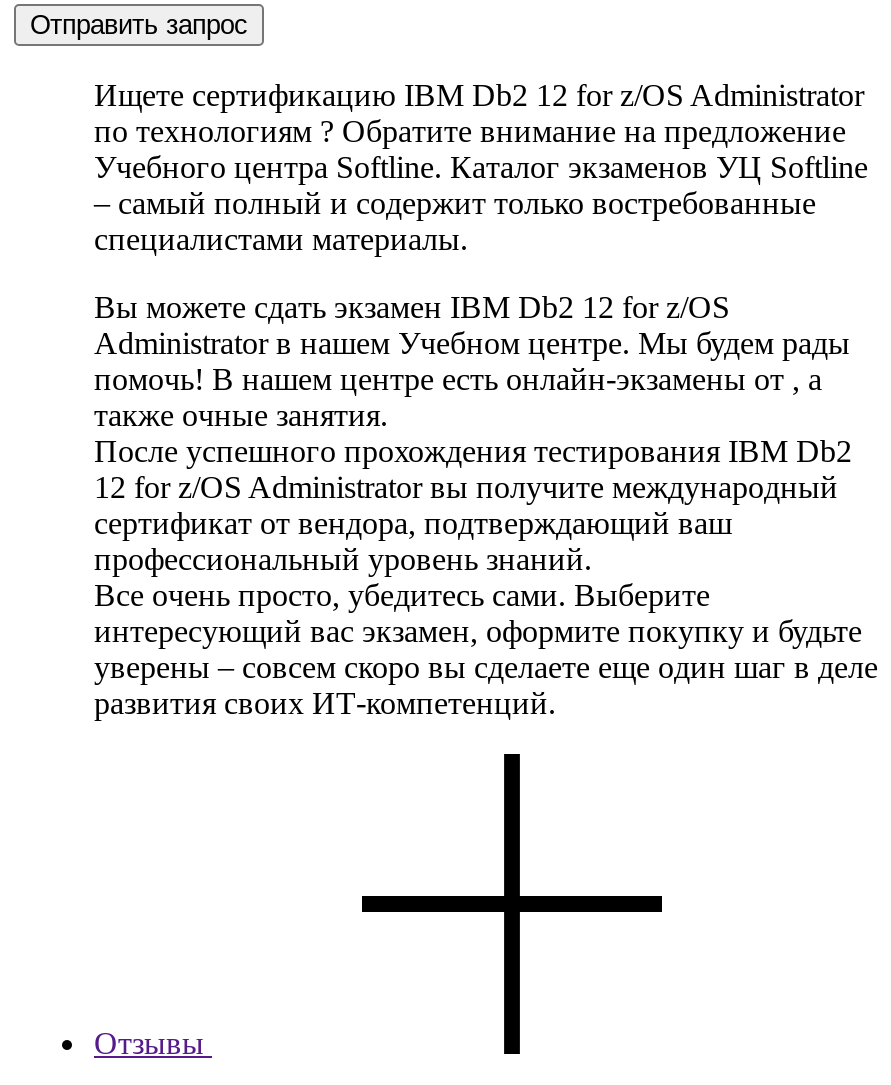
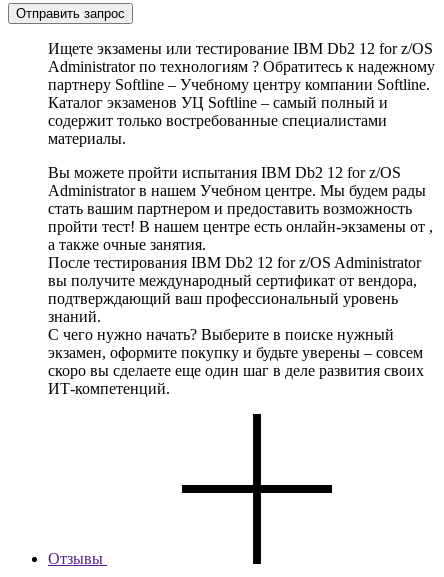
- Ищете сертификацию IBM Db2 12 for z/OS Administrator
- по технологиям ? Обратите внимание на предложение
- Учебного центра Softline. Каталог экзаменов УЦ Softline
- – самый полный и содержит только востребованные
- специалистами материалы.
+ Ищете экзамены или тестирование IBM Db2 12 for z/OS
+ Administrator по технологиям ? Обратитесь к надежному
+ партнеру Softline – Учебному центру компании Softline.
+ Каталог экзаменов УЦ Softline – самый полный и
+ содержит только востребованные специалистами
+ материалы.

- Вы можете сдать экзамен IBM Db2 12 for z/OS
+ Вы можете пройти испытания IBM Db2 12 for z/OS

- помочь! В нашем центре есть онлайн-экзамены от , а
- также очные занятия.
- После успешного прохождения тестирования IBM Db2
- 12 for z/OS Administrator вы получите международный
- сертификат от вендора, подтверждающий ваш
- профессиональный уровень знаний.
- Все очень просто, убедитесь сами. Выберите
- интересующий вас экзамен, оформите покупку и будьте
- уверены – совсем скоро вы сделаете еще один шаг в деле
- развития своих ИТ-компетенций.
+ стать вашим партнером и предоставить возможность
+ пройти тест! В нашем центре есть онлайн-экзамены от ,
+ а также очные занятия.
+ После тестирования IBM Db2 12 for z/OS Administrator
+ вы получите международный сертификат от вендора,
+ подтверждающий ваш профессиональный уровень
+ знаний.
+ С чего нужно начать? Выберите в поиске нужный
+ экзамен, оформите покупку и будьте уверены – совсем
+ скоро вы сделаете еще один шаг в деле развития своих
+ ИТ-компетенций.
